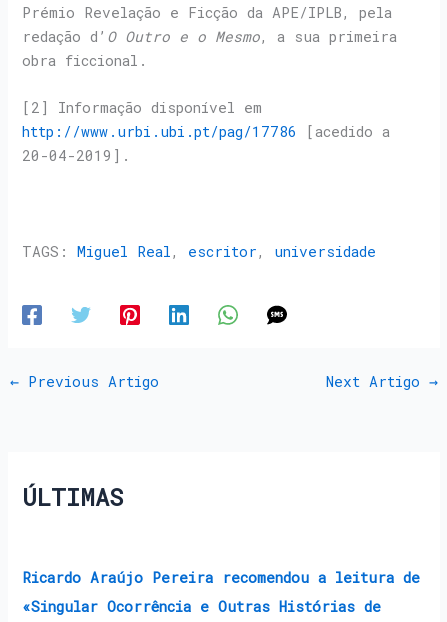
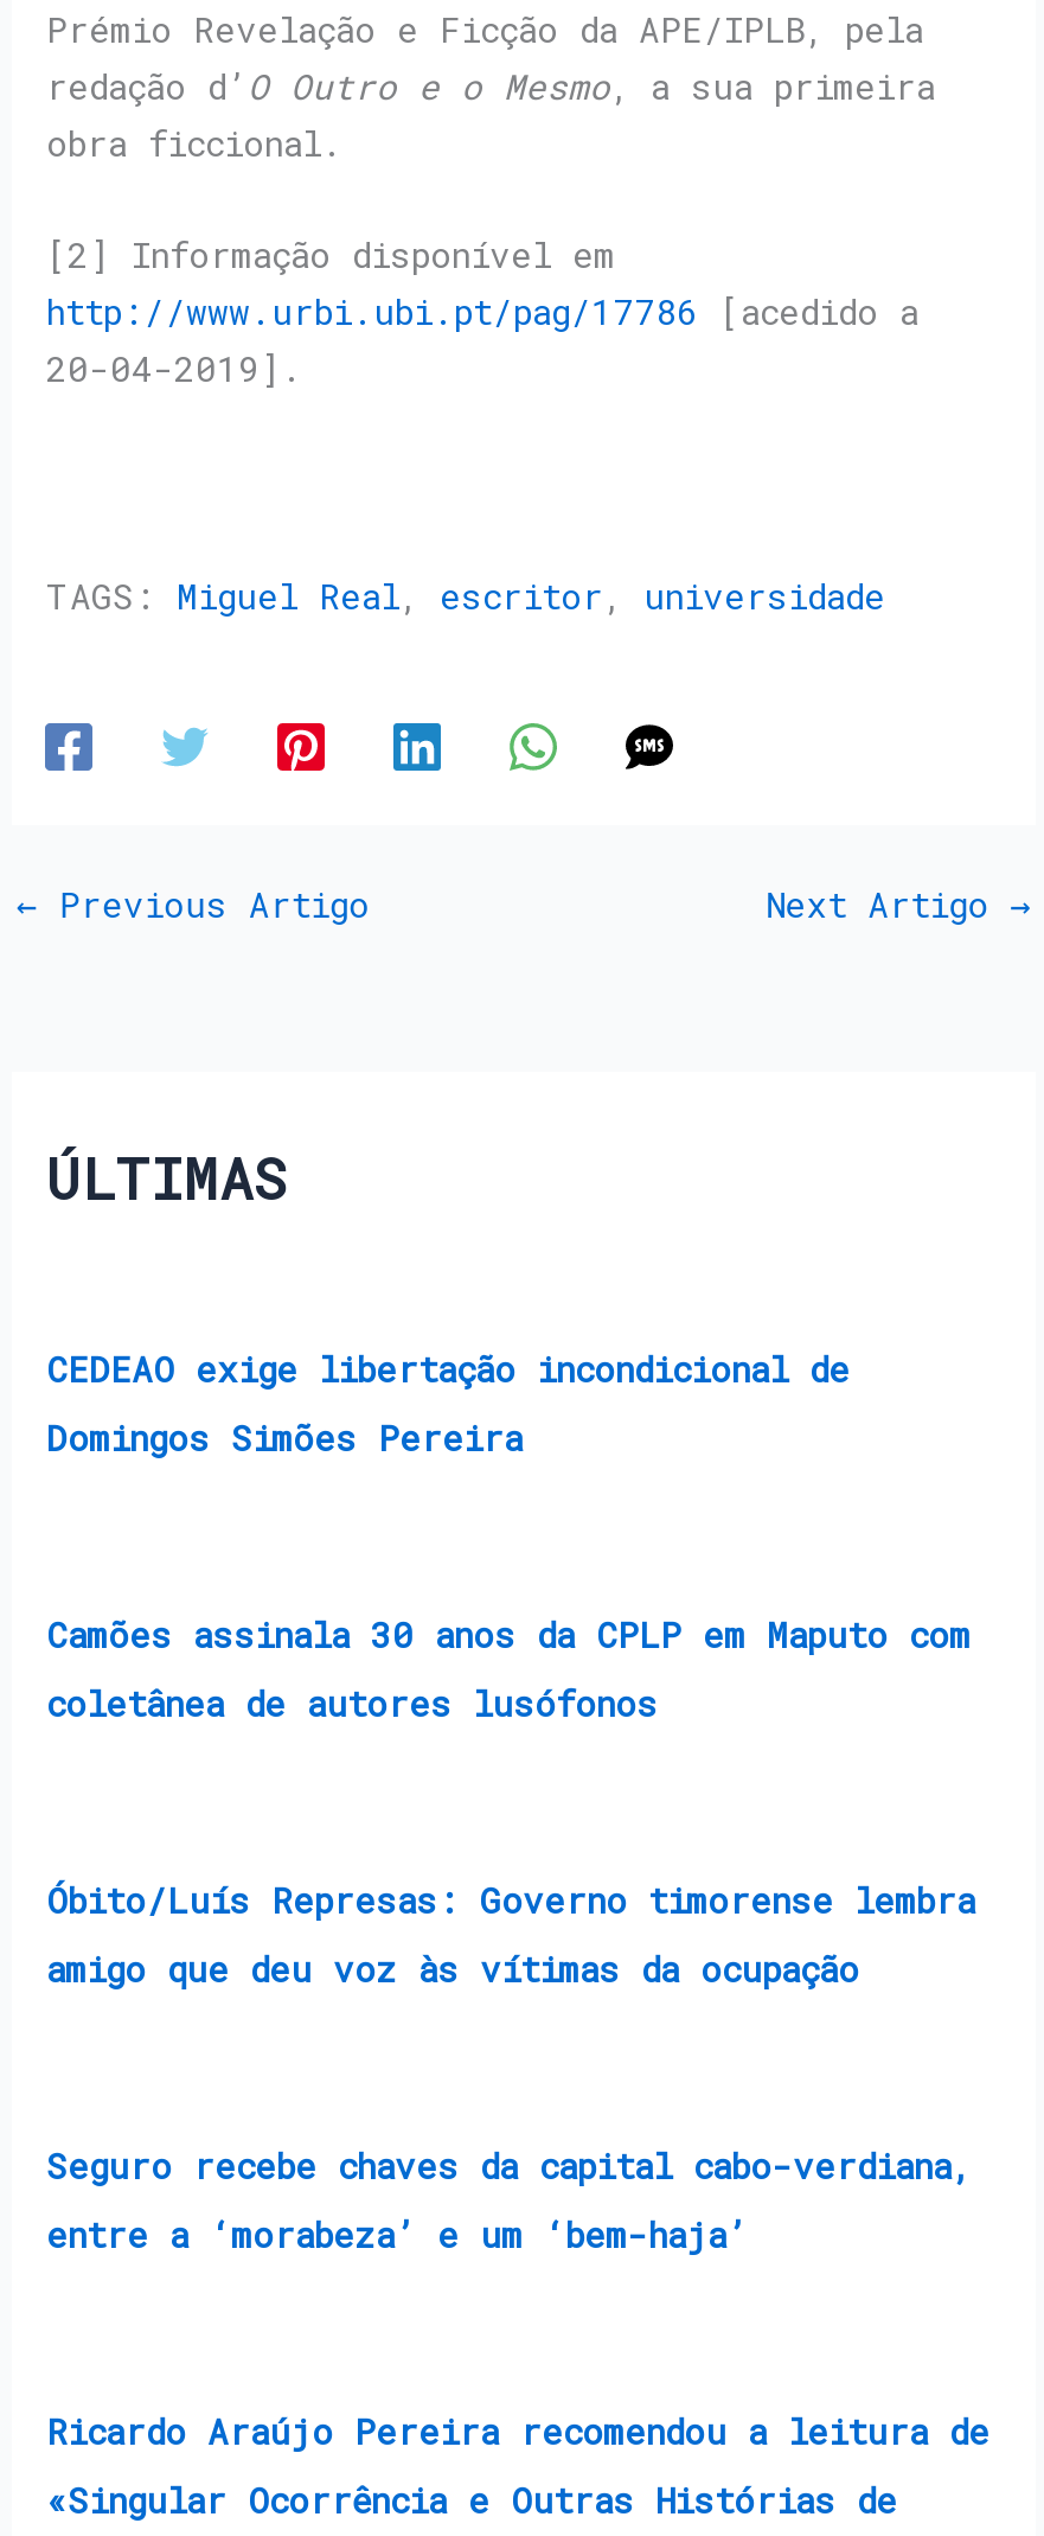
+ CEDEAO exige libertação incondicional de
+ Domingos Simões Pereira

+ Camões assinala 30 anos da CPLP em Maputo com
+ coletânea de autores lusófonos

+ Óbito/Luís Represas: Governo timorense lembra
+ amigo que deu voz às vítimas da ocupação

+ Seguro recebe chaves da capital cabo-verdiana,
+ entre a ‘morabeza’ e um ‘bem-haja’
